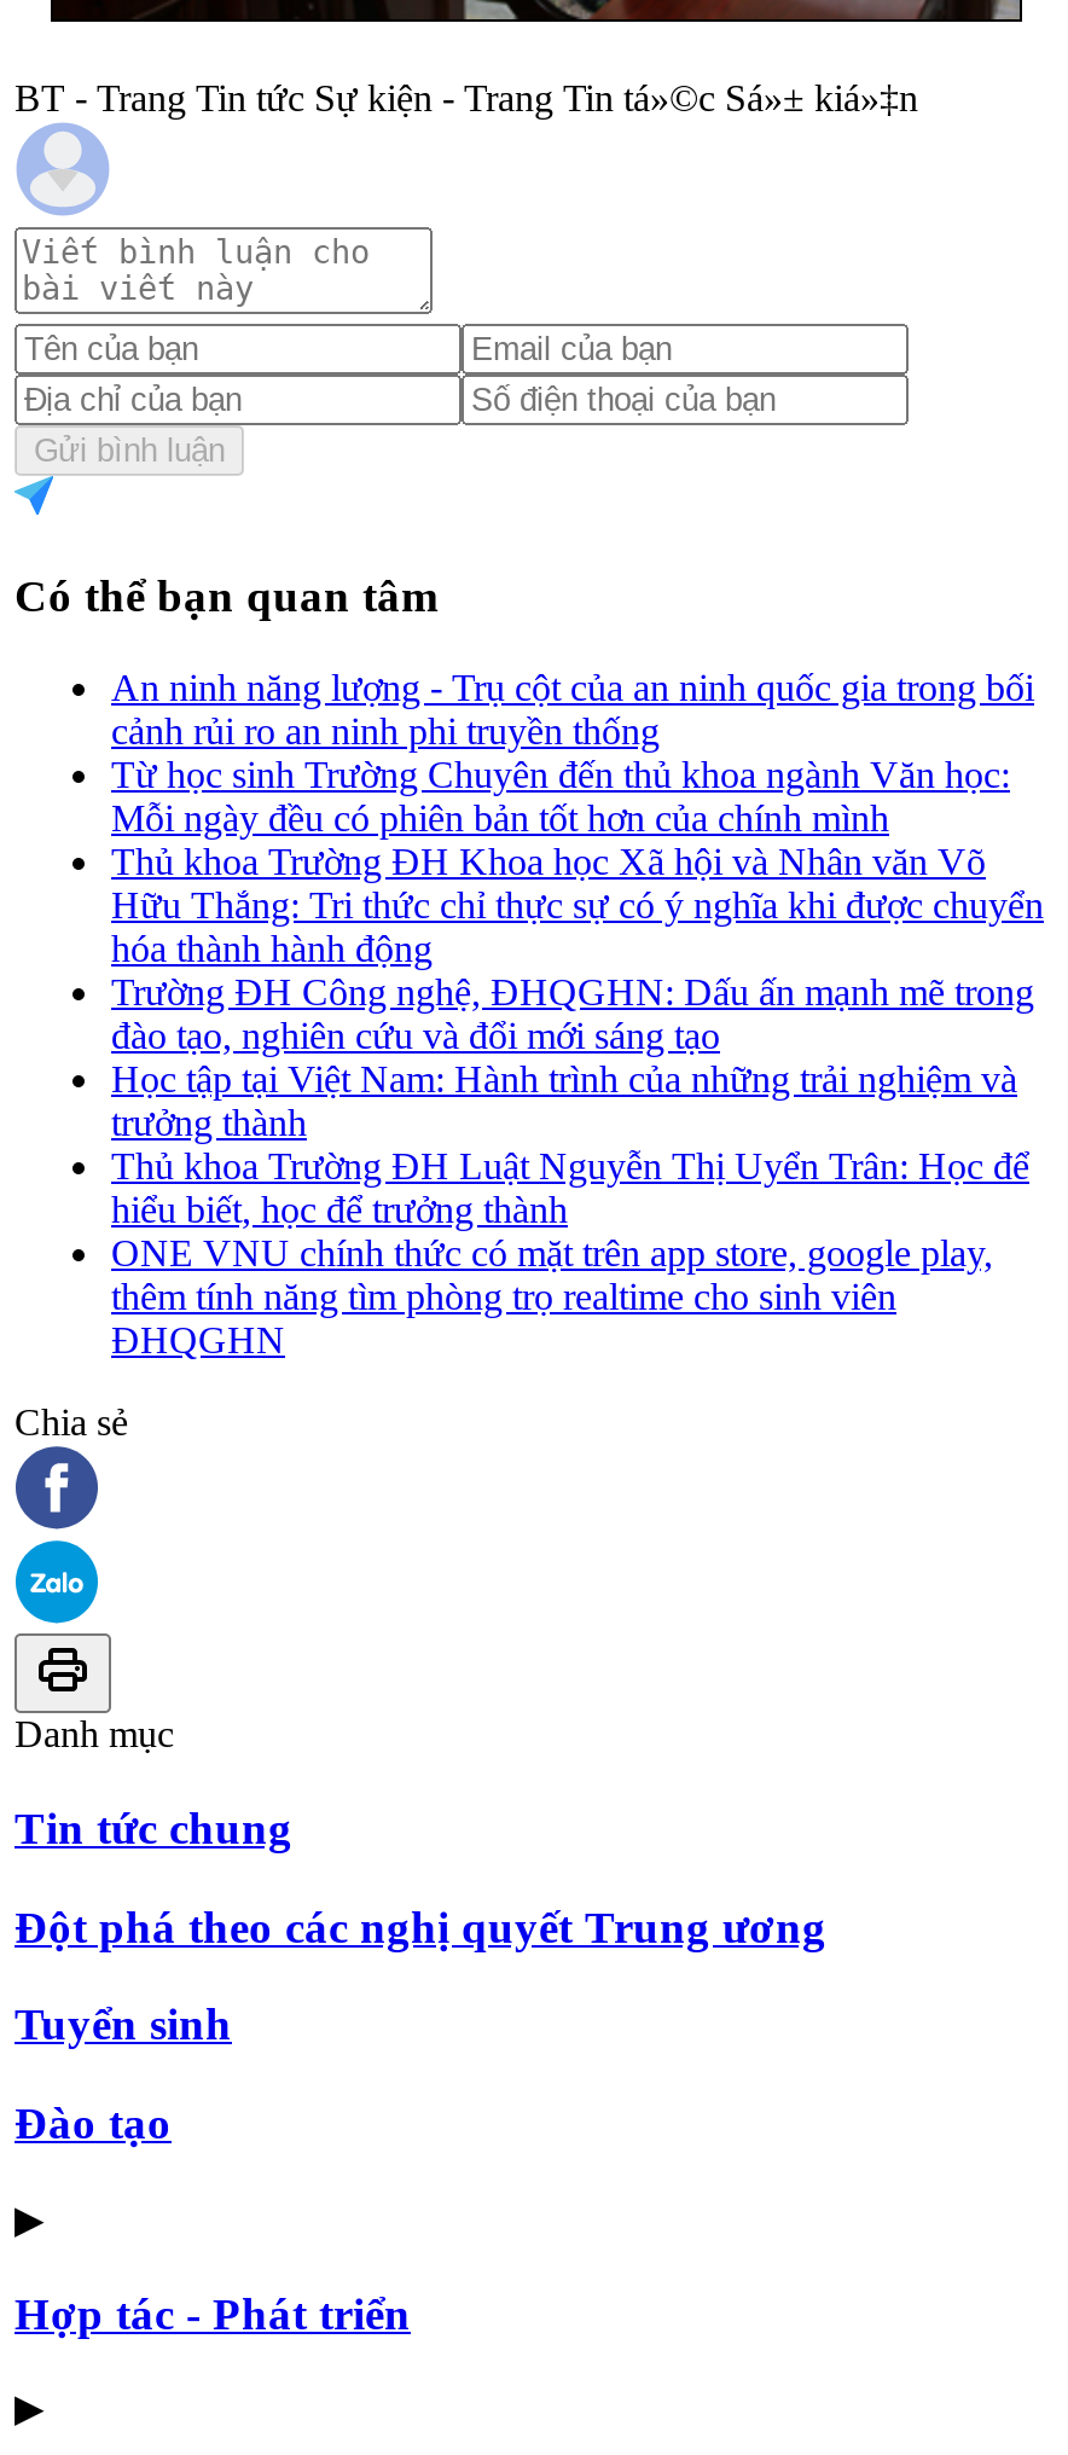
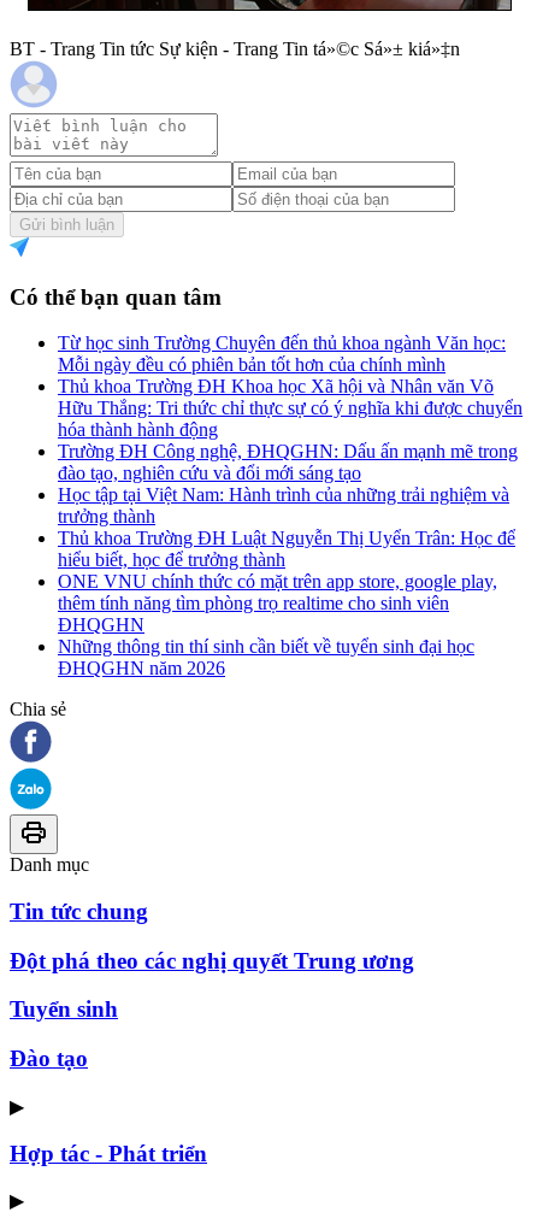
- An ninh năng lượng - Trụ cột của an ninh quốc gia trong bối
- cảnh rủi ro an ninh phi truyền thống

moved up: Từ học sinh Trường Chuyên đến thủ khoa ngành Văn học: | Mỗi ngày đều có phiên bản tốt hơn của chính mình | Thủ khoa Trường ĐH Khoa học Xã hội và Nhân văn Võ | ... | thêm tính năng tìm phòng trọ realtime cho sinh viên | ĐHQGHN

+ Những thông tin thí sinh cần biết về tuyển sinh đại học
+ ĐHQGHN năm 2026
